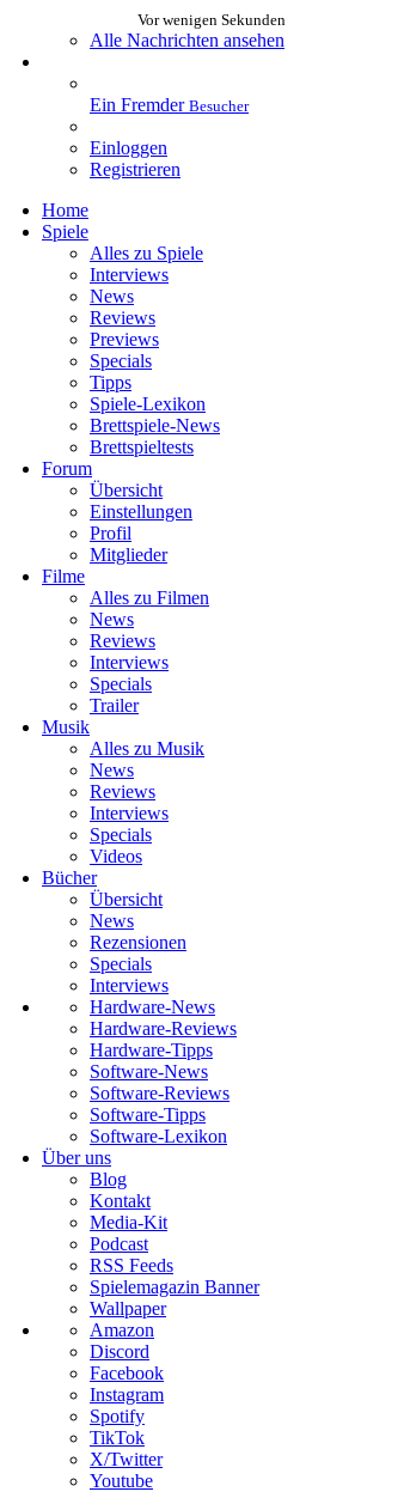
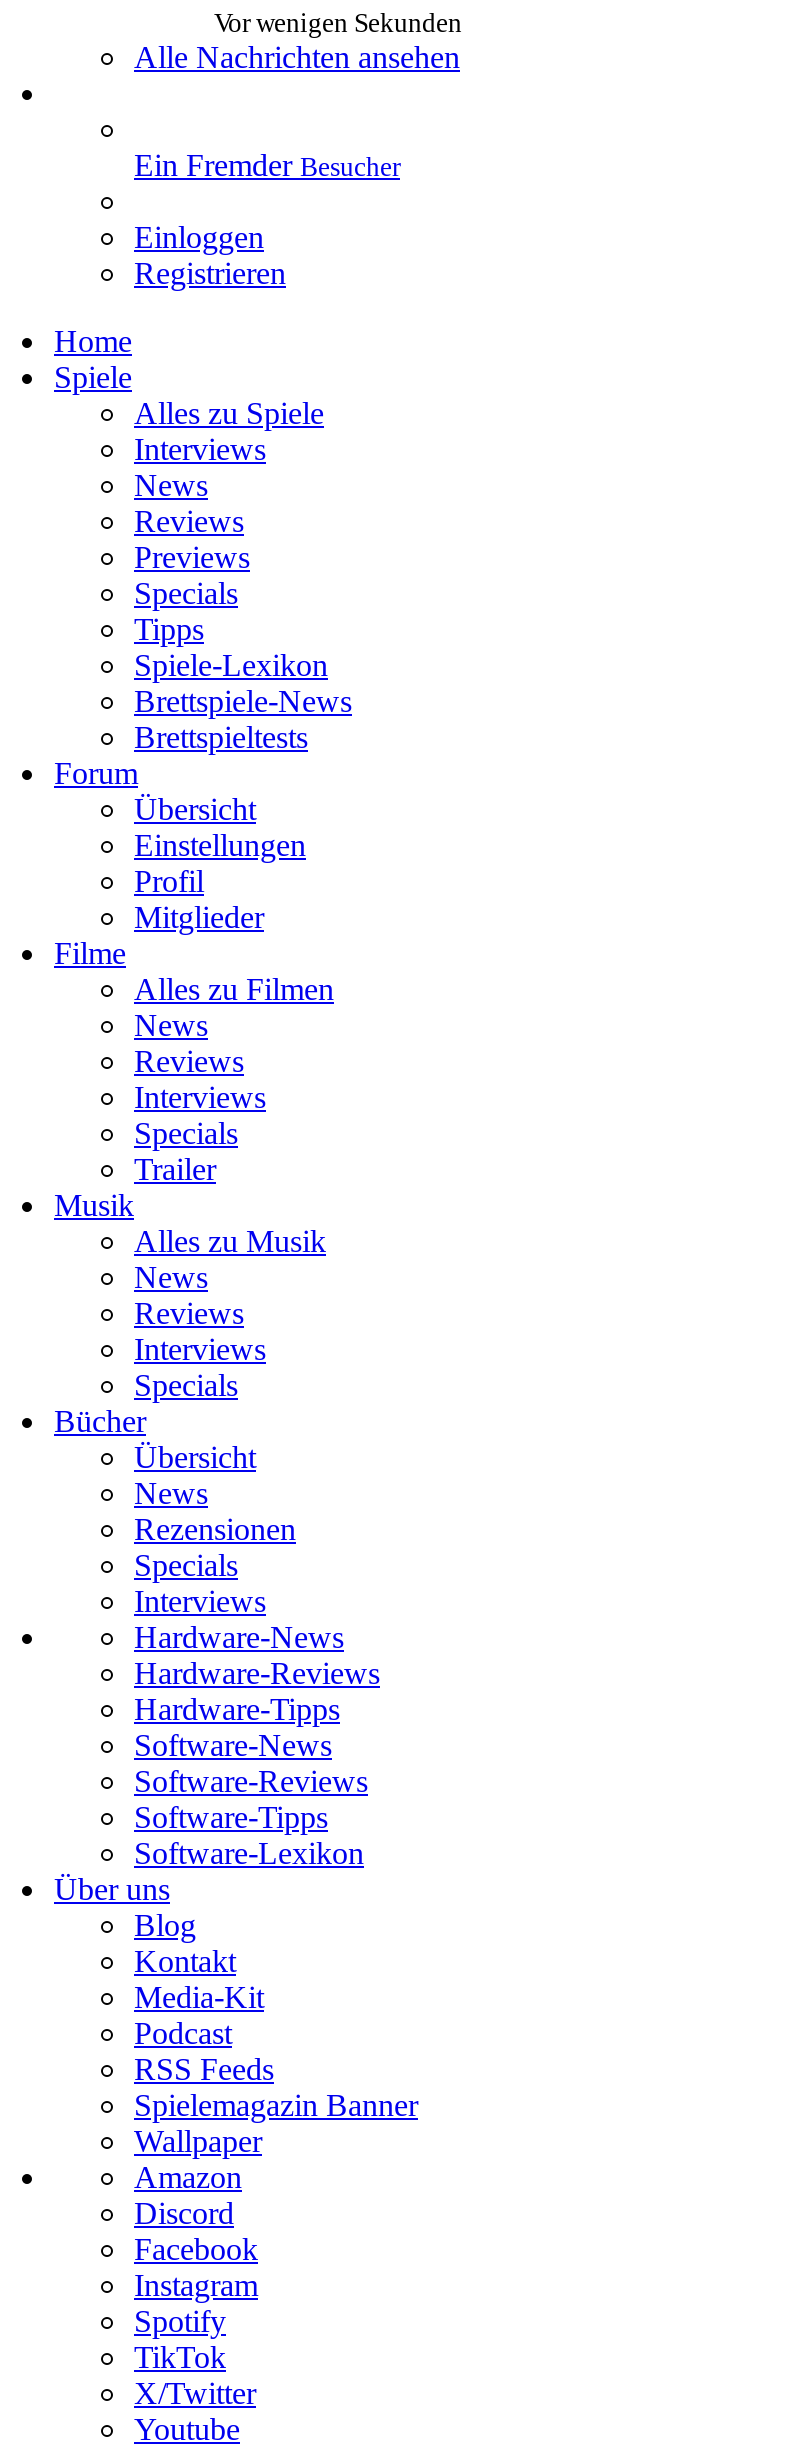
- Videos
